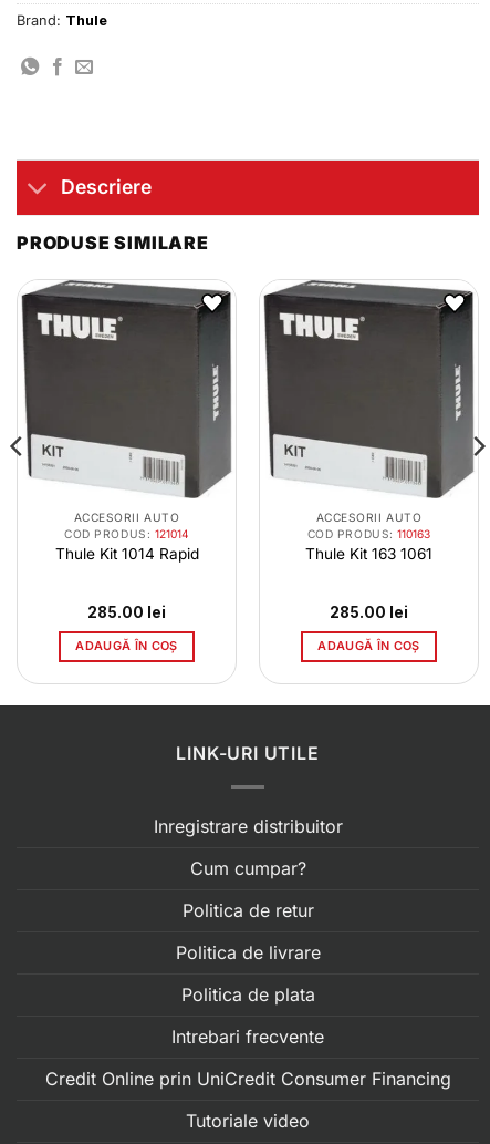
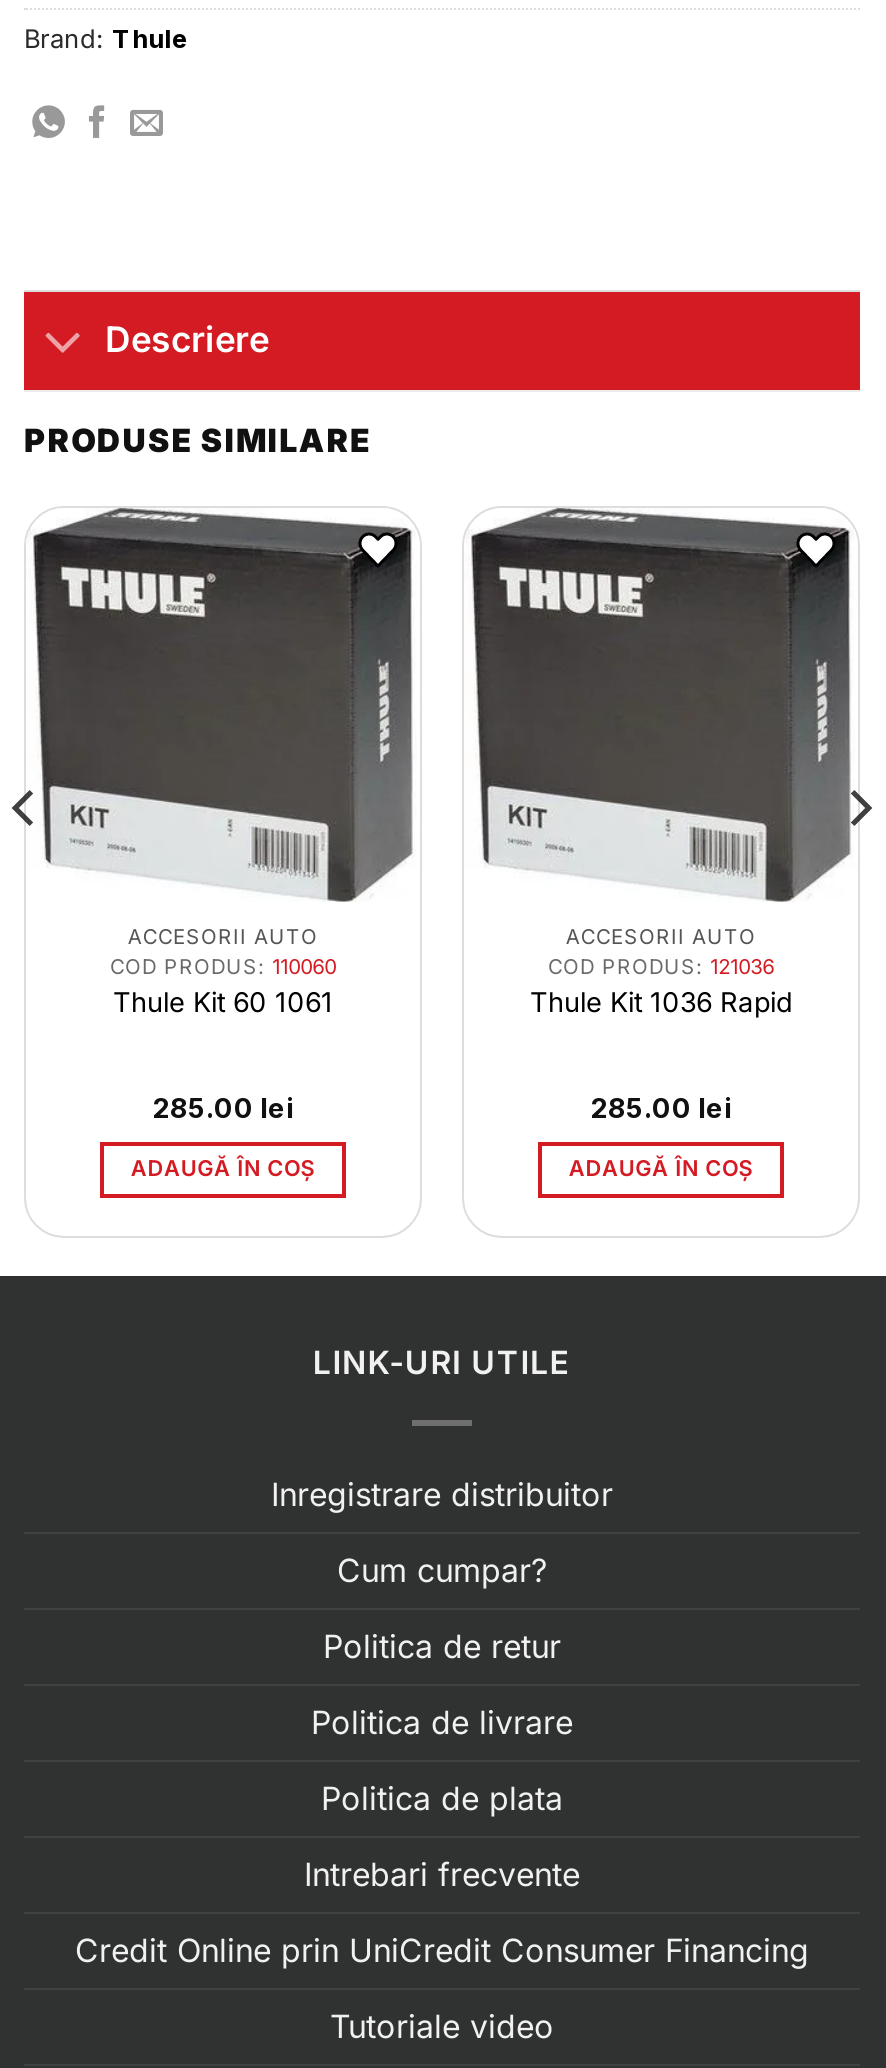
- COD PRODUS: 121014
+ COD PRODUS: 110060

- COD PRODUS: 110163
+ COD PRODUS: 121036

- Thule Kit 1014 Rapid
+ Thule Kit 60 1061

- Thule Kit 163 1061
+ Thule Kit 1036 Rapid
